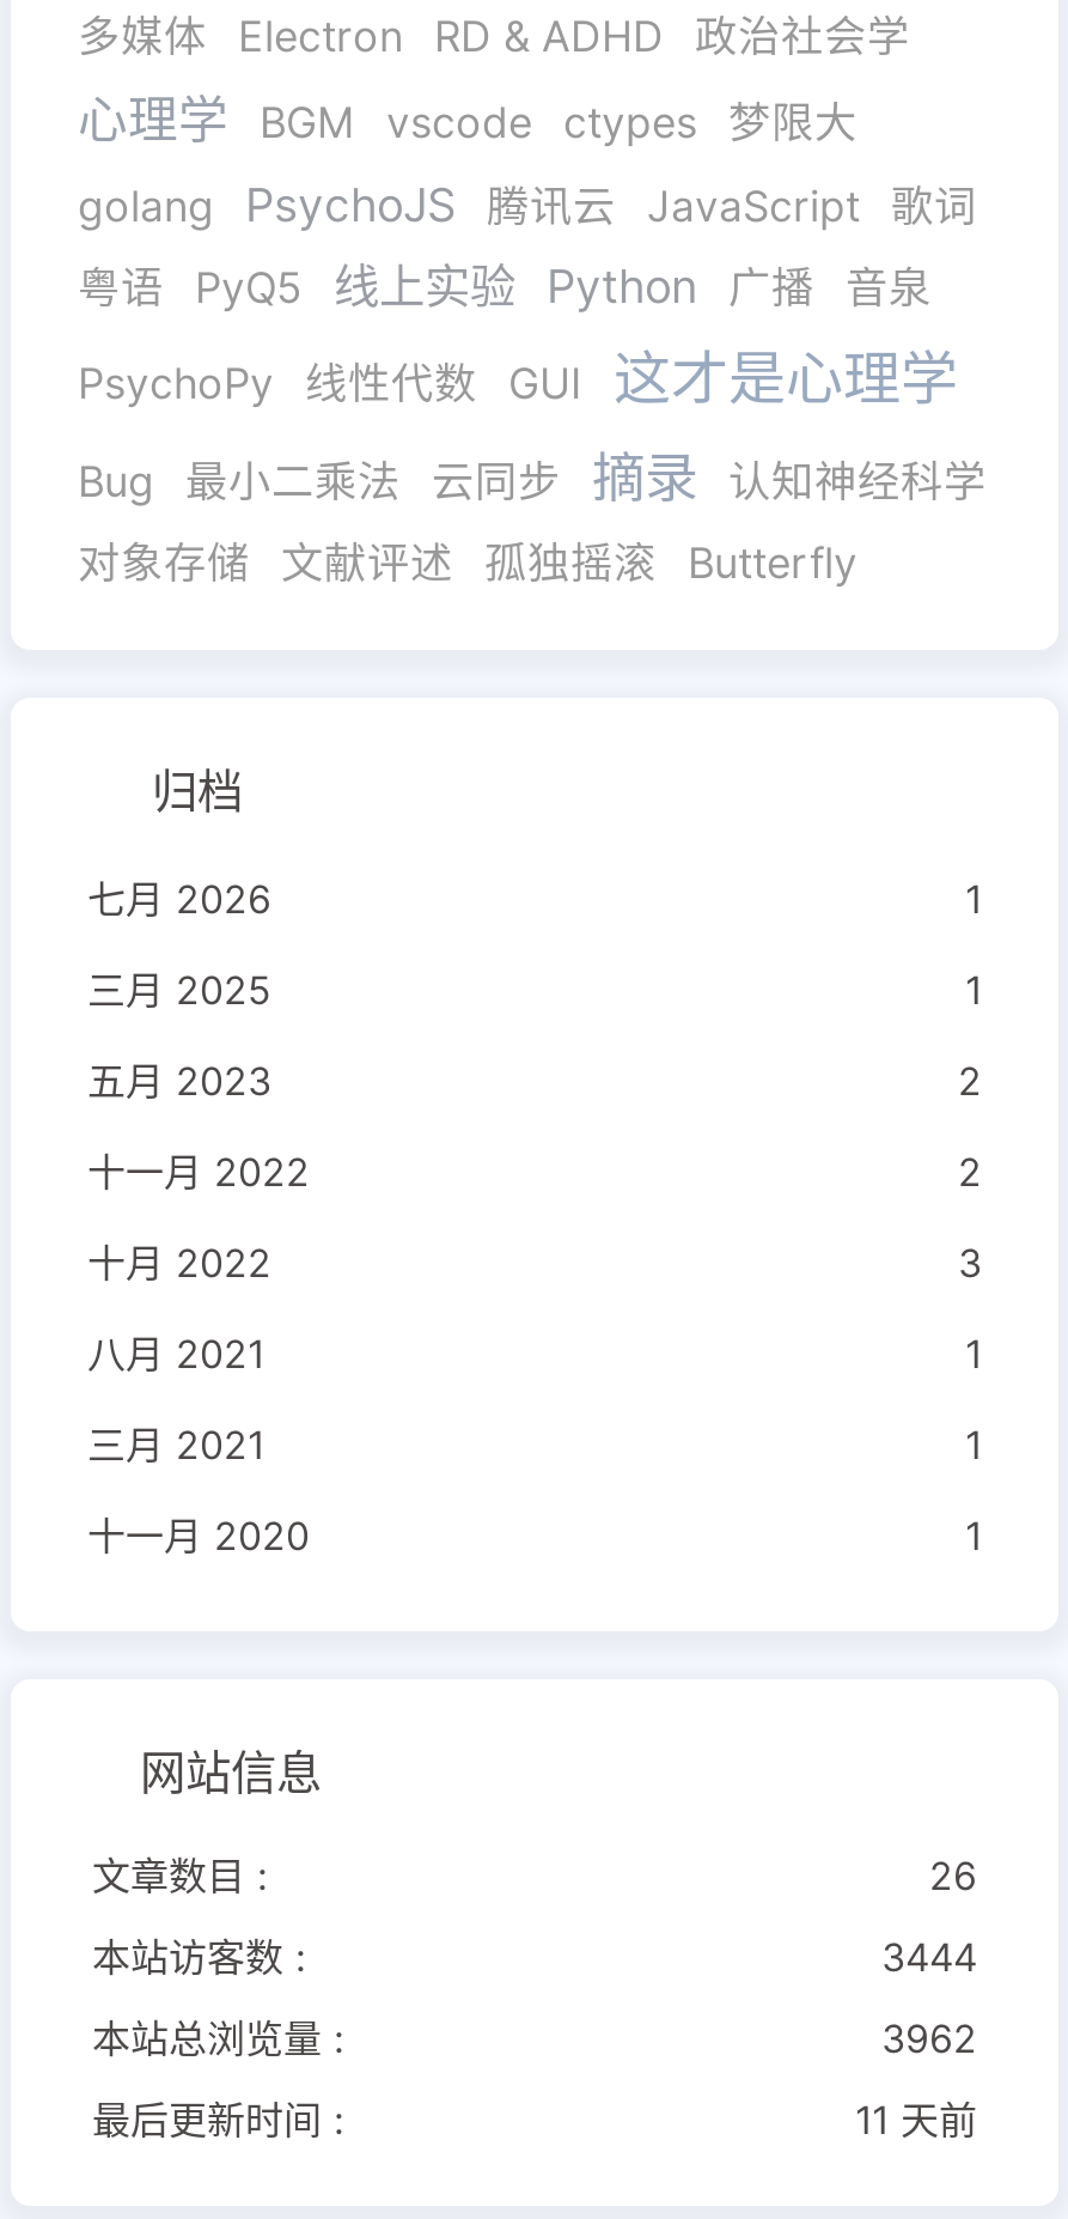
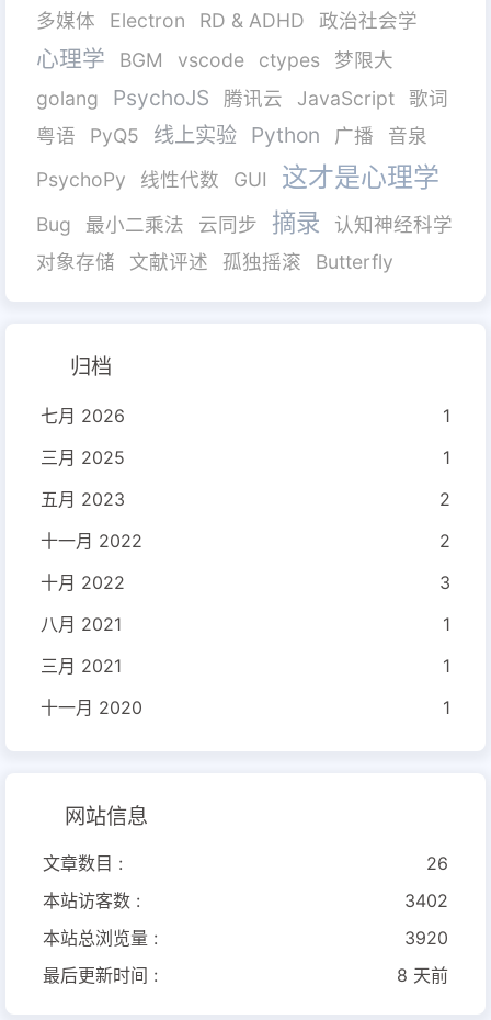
- 3444
+ 3402

- 3962
+ 3920

- 11 天前
+ 8 天前
